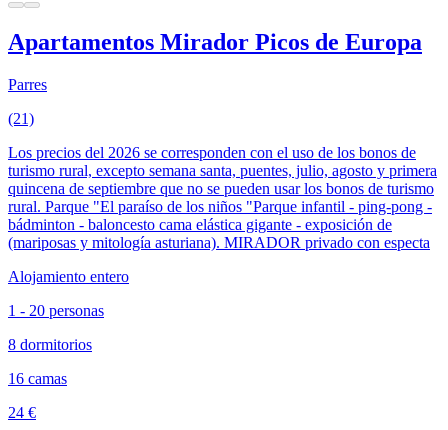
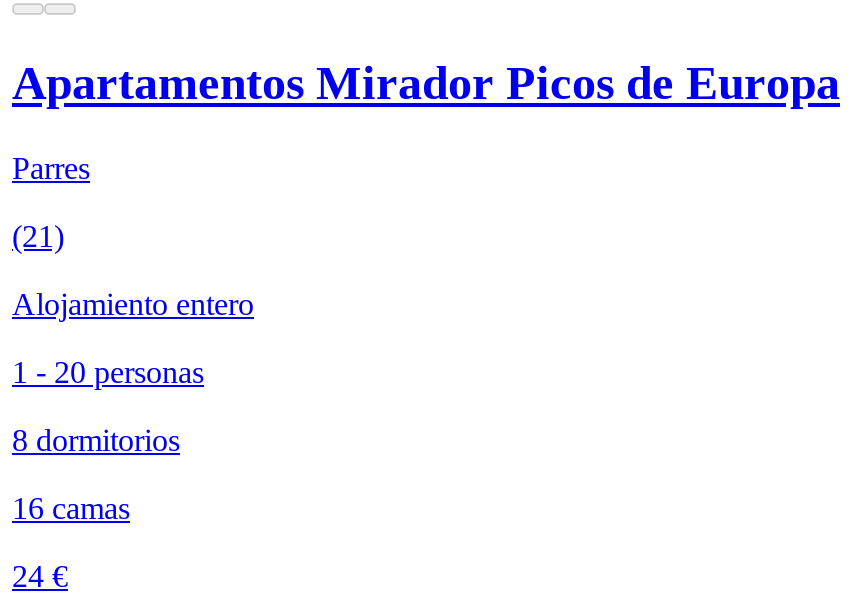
- Los precios del 2026 se corresponden con el uso de los bonos de
- turismo rural, excepto semana santa, puentes, julio, agosto y primera
- quincena de septiembre que no se pueden usar los bonos de turismo
- rural. Parque "El paraíso de los niños "Parque infantil - ping-pong -
- bádminton - baloncesto cama elástica gigante - exposición de
- (mariposas y mitología asturiana). MIRADOR privado con especta
